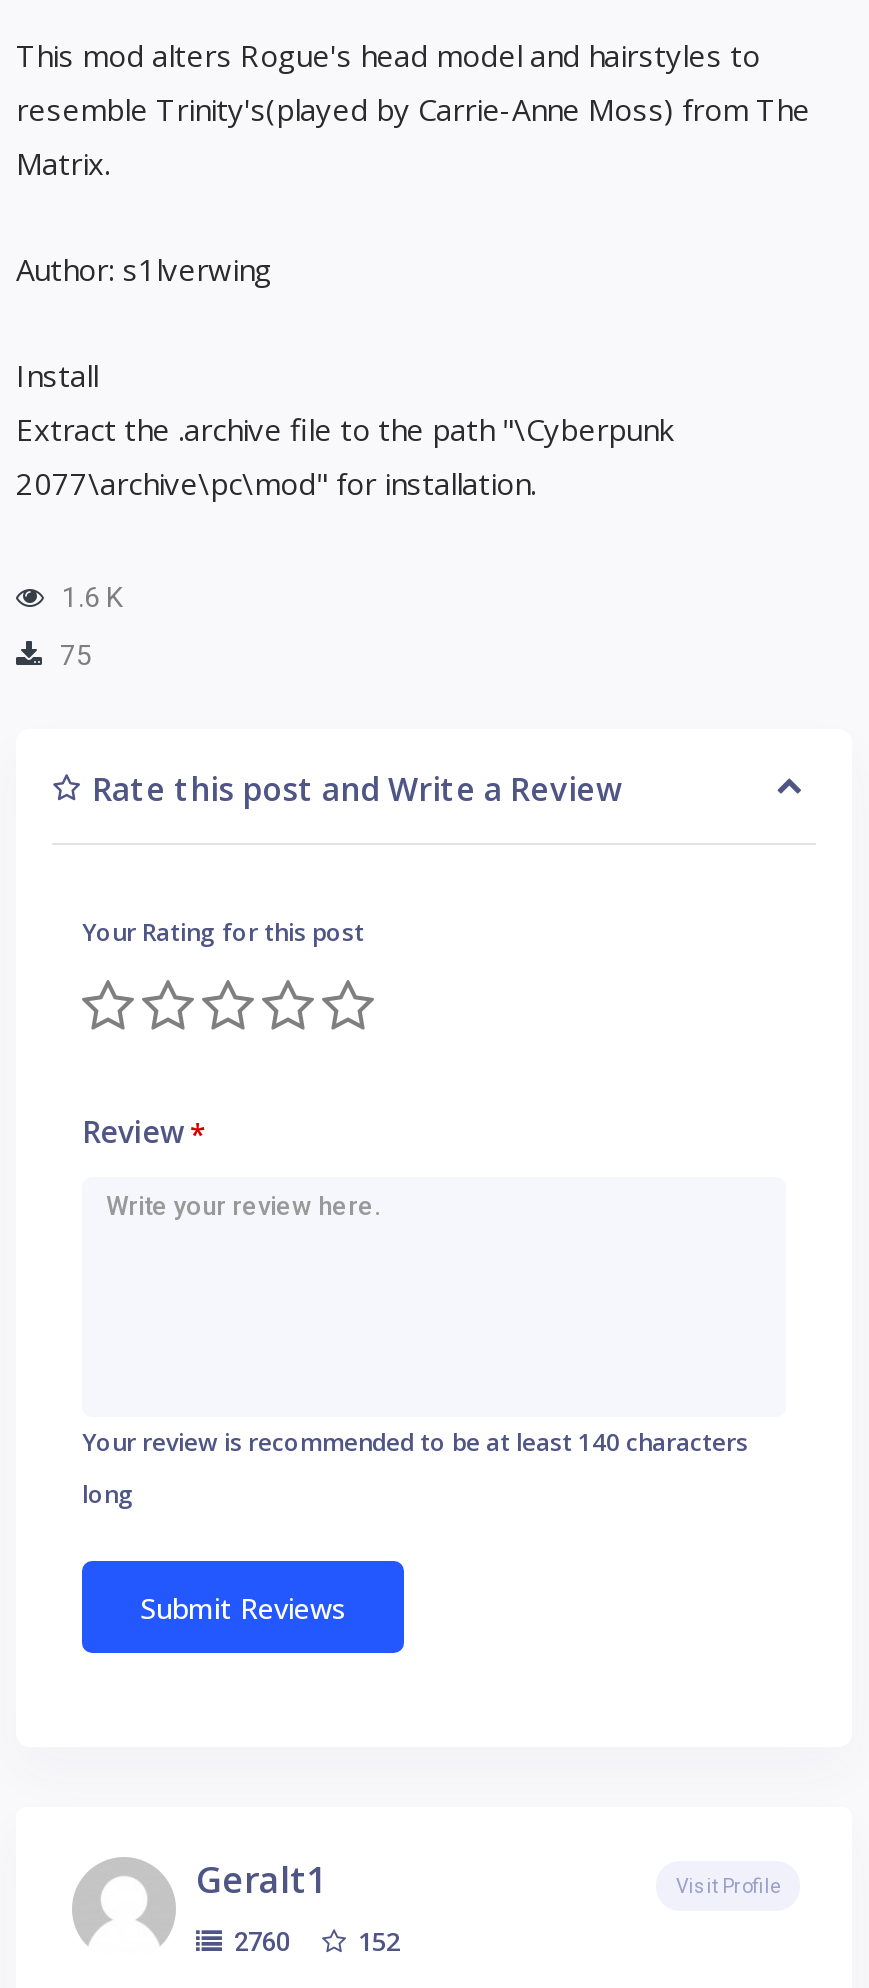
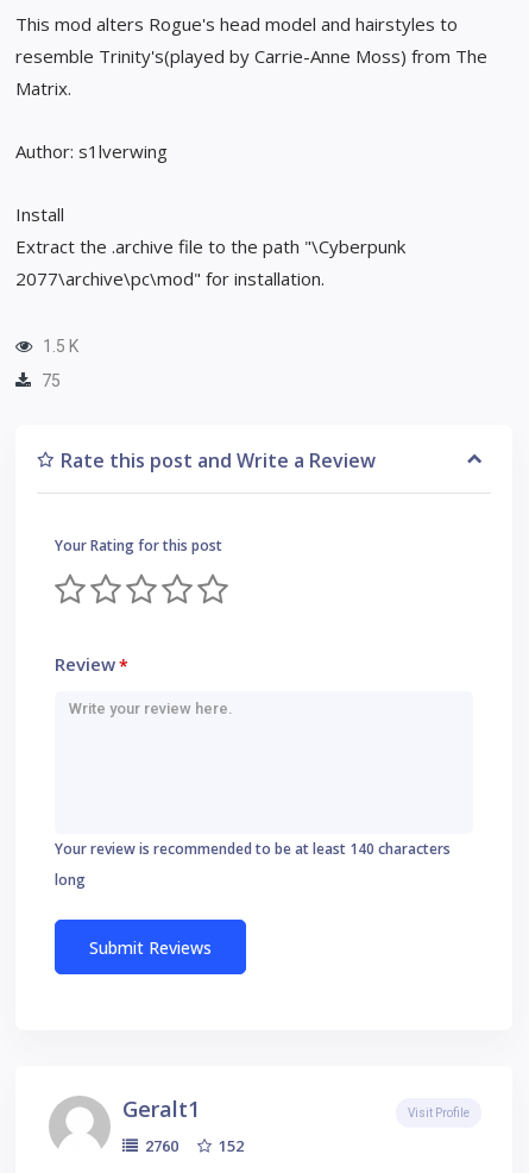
- 1.6 K
+ 1.5 K
